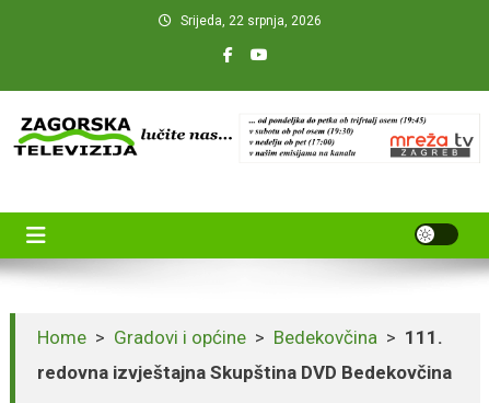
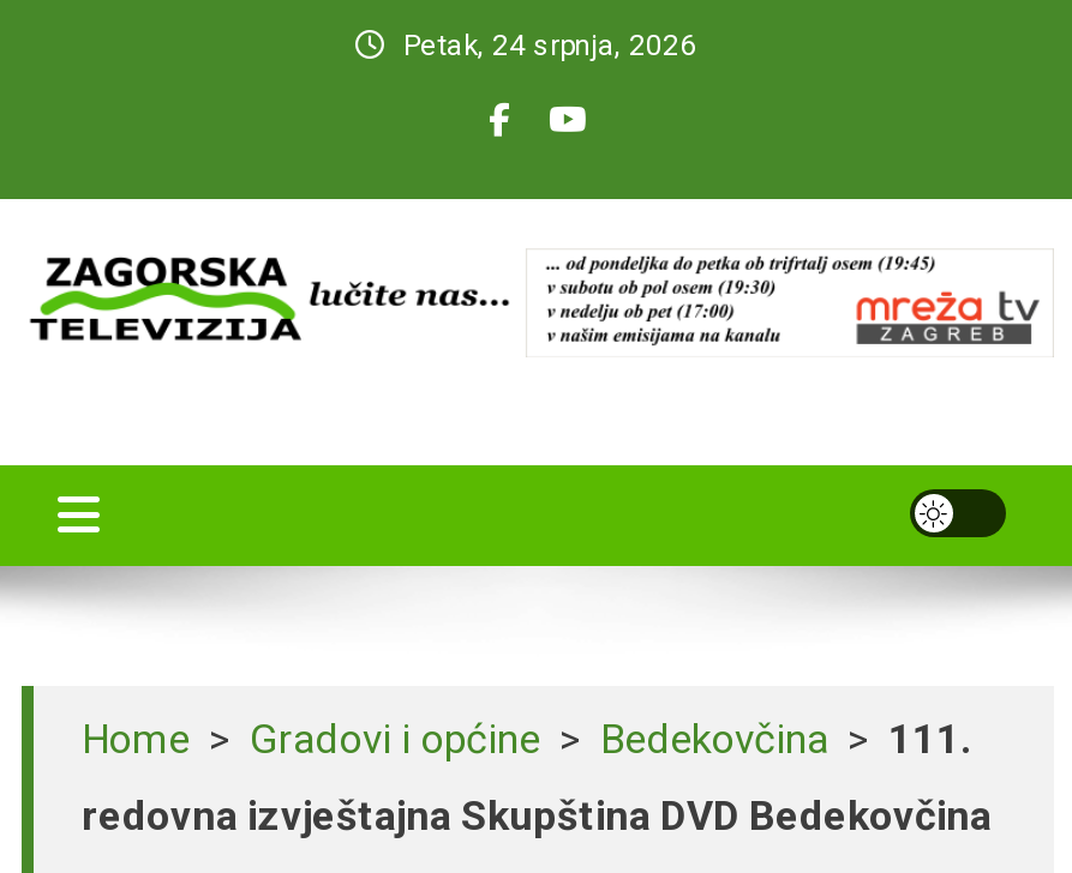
- Srijeda, 22 srpnja, 2026
+ Petak, 24 srpnja, 2026
